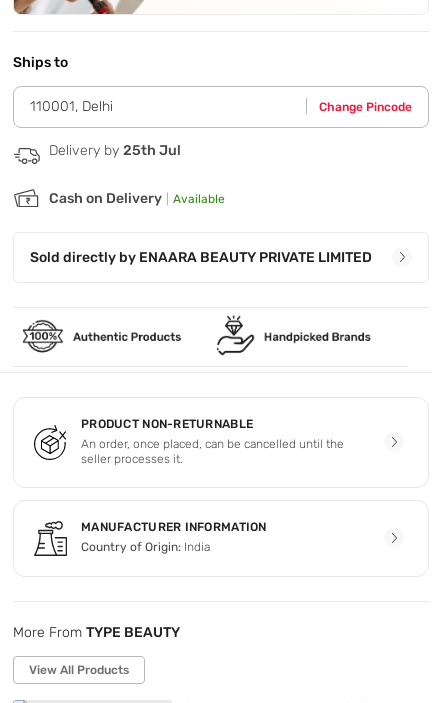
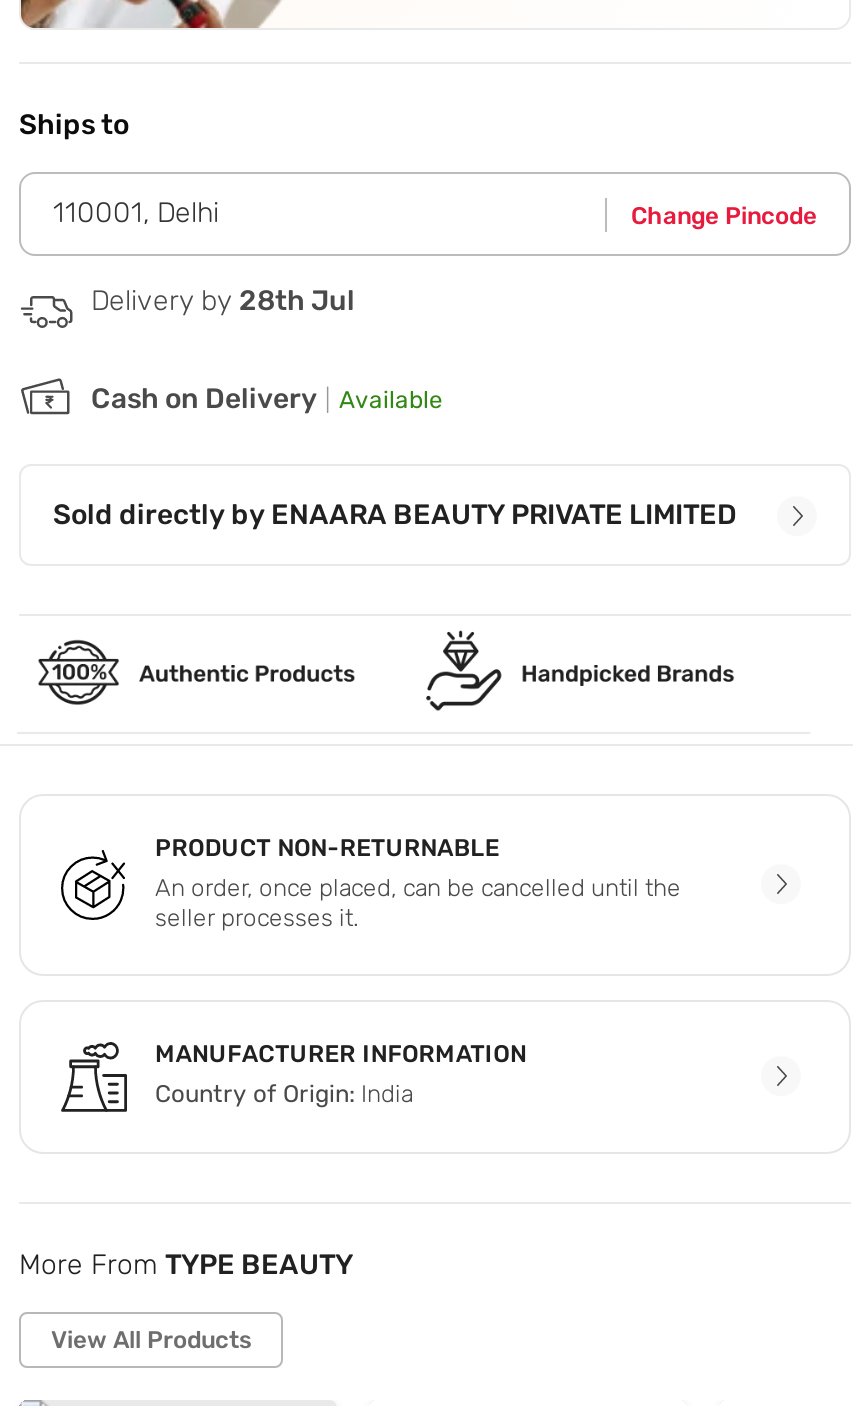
- Delivery by 25th Jul
+ Delivery by 28th Jul
